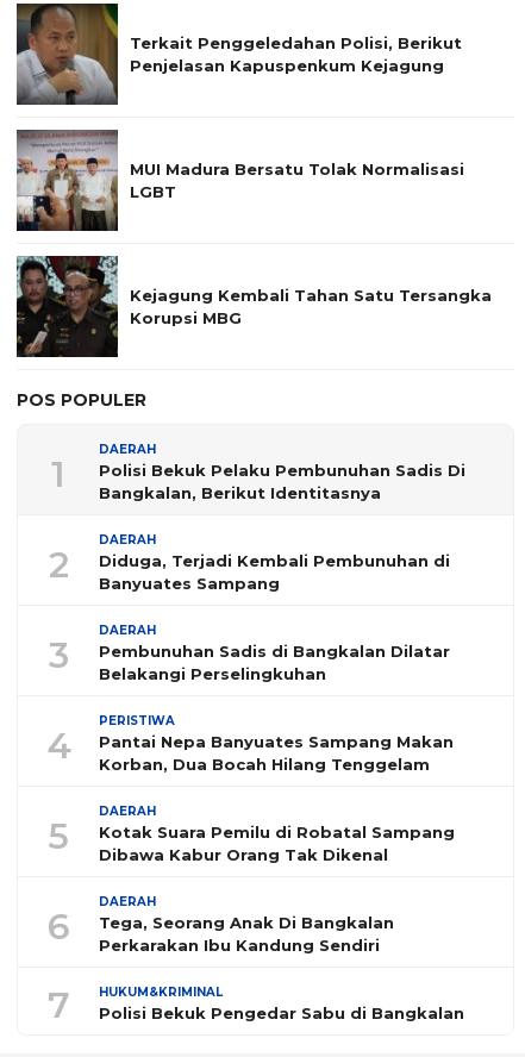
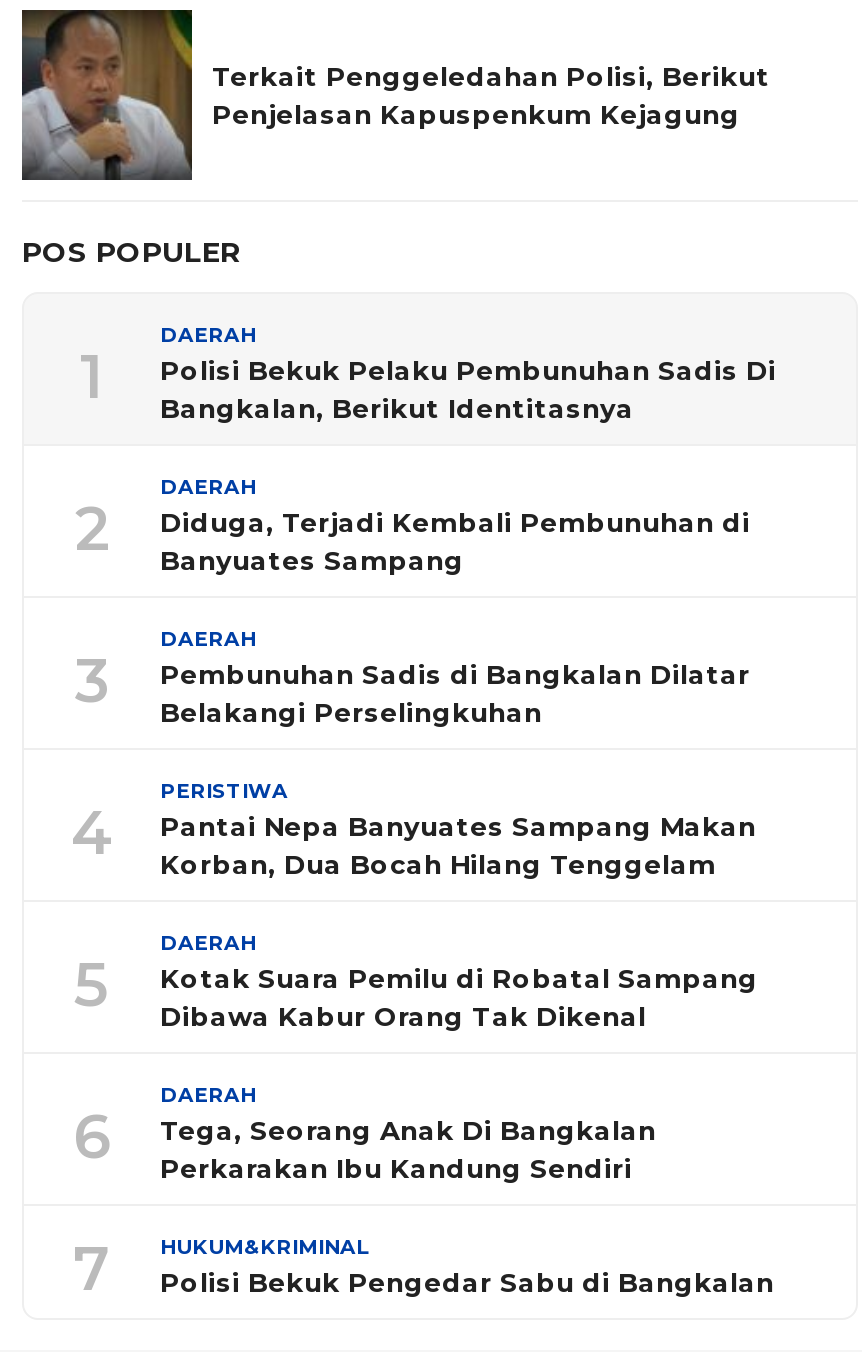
- [image]
- MUI Madura Bersatu Tolak Normalisasi
- LGBT

- [image]
- Kejagung Kembali Tahan Satu Tersangka
- Korupsi MBG
